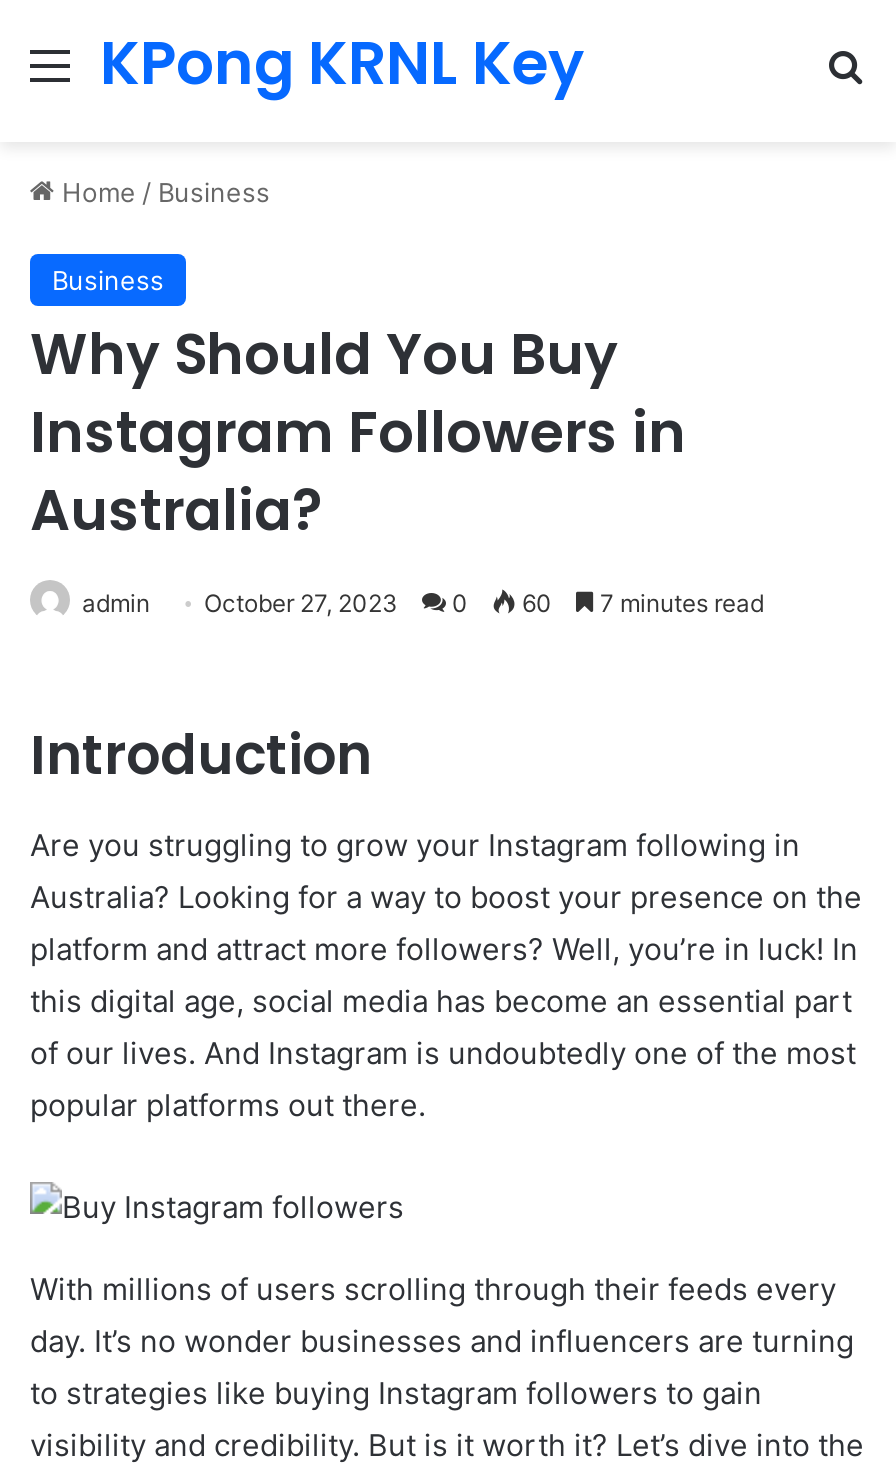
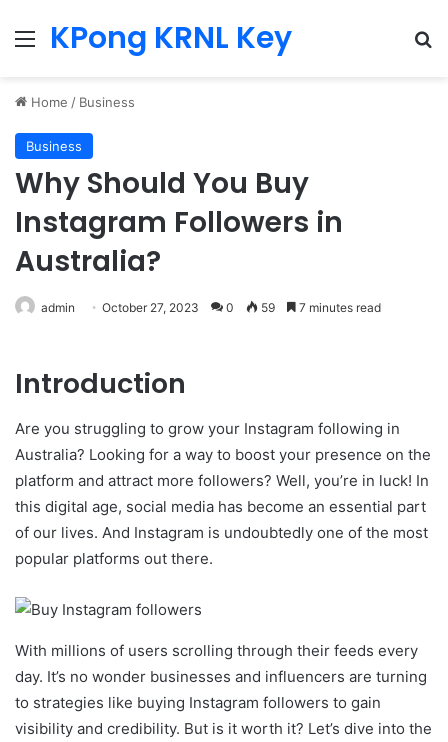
- admin October 27, 2023 0 60 7 minutes read
+ admin October 27, 2023 0 59 7 minutes read
